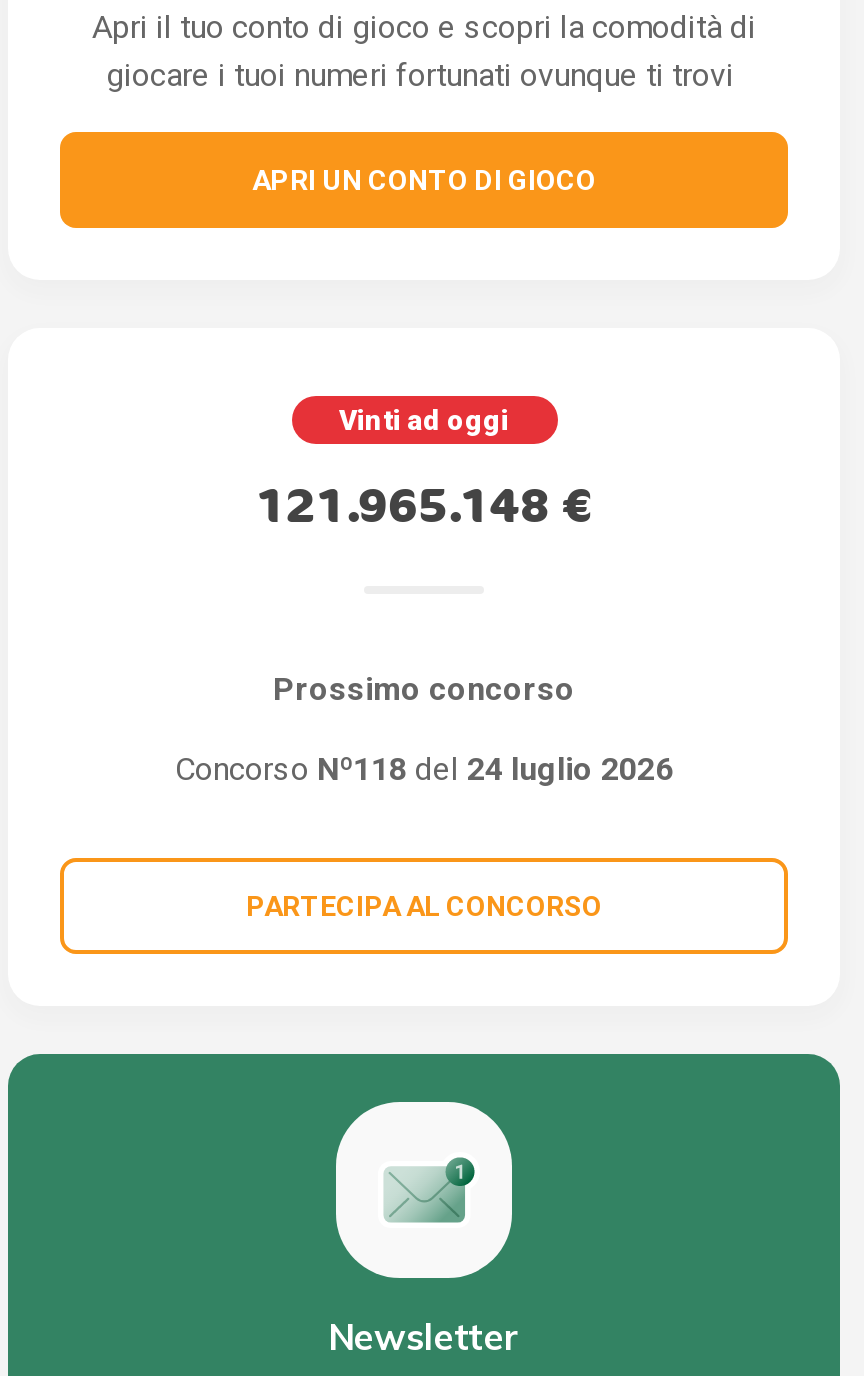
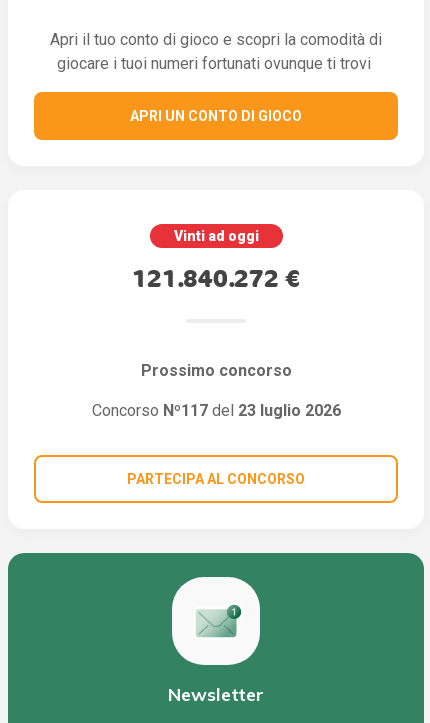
- 121.965.148 €
+ 121.840.272 €

- Concorso Nº118 del 24 luglio 2026
+ Concorso Nº117 del 23 luglio 2026
